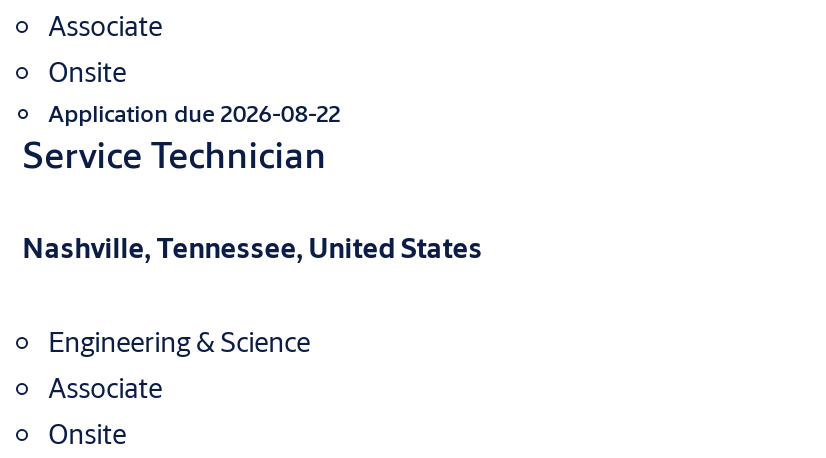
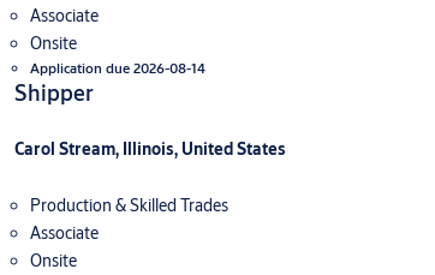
- Application due 2026-08-22
- Service Technician
+ Application due 2026-08-14
+ Shipper

- Nashville, Tennessee, United States
+ Carol Stream, Illinois, United States

- Engineering & Science
+ Production & Skilled Trades
